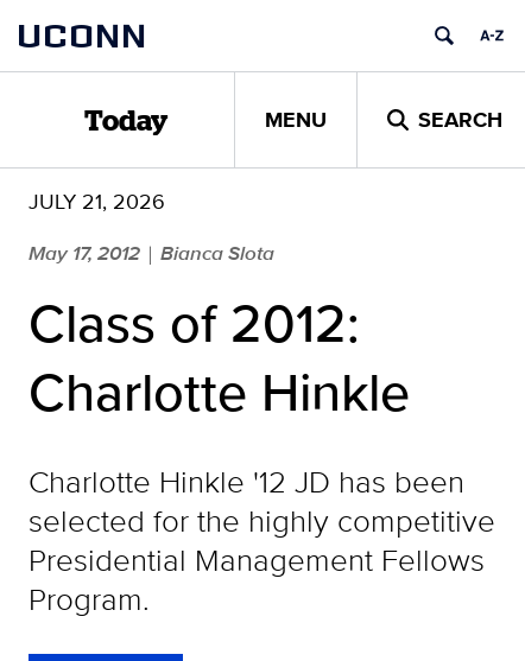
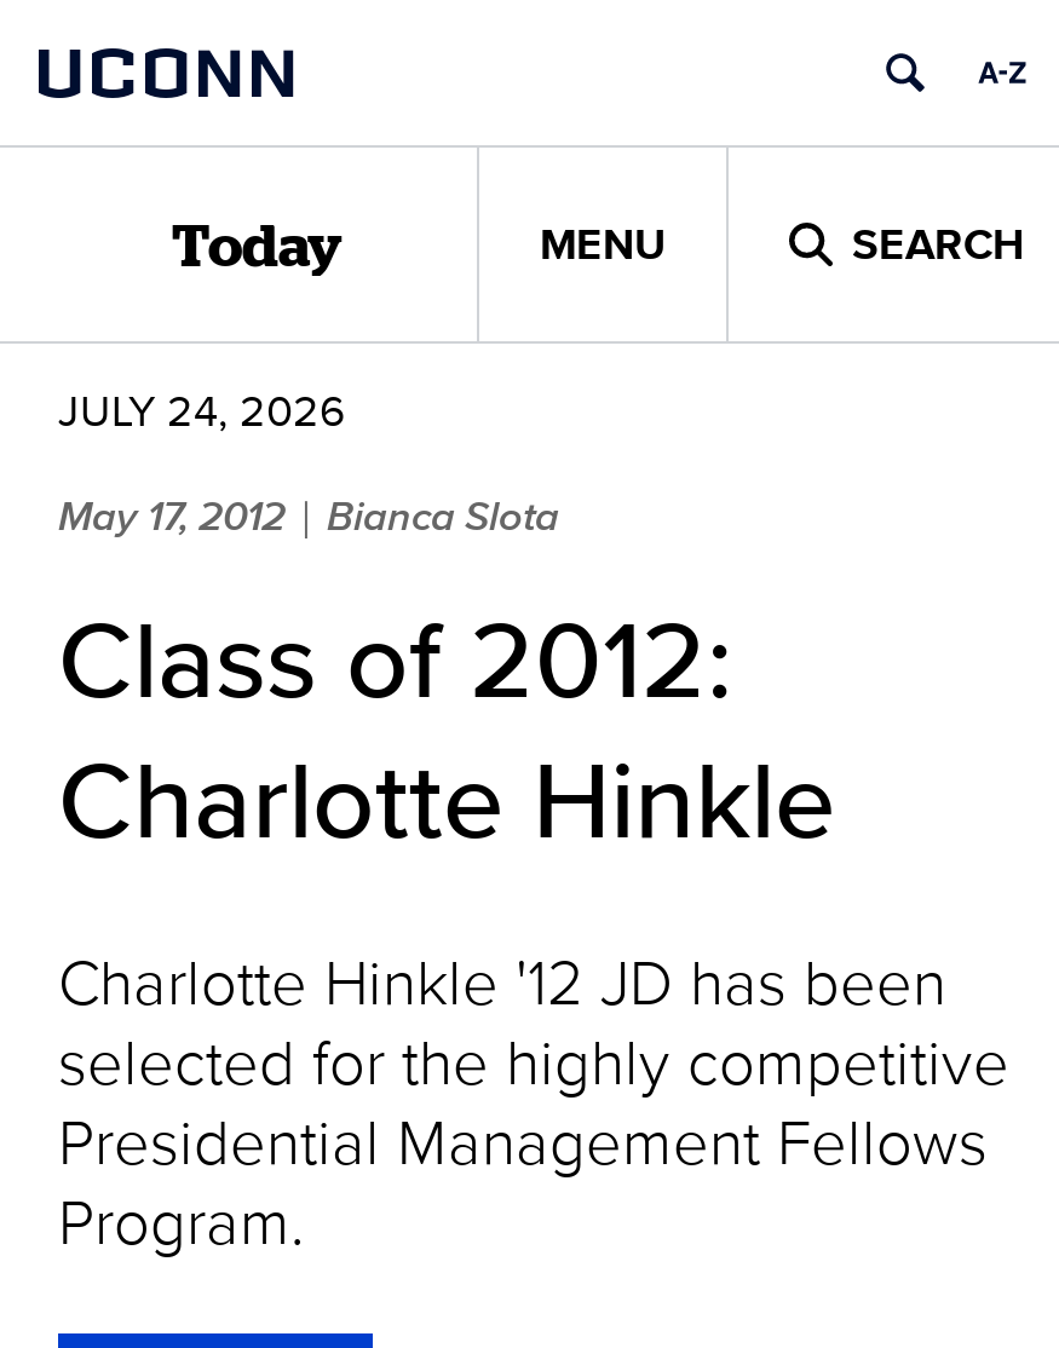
- JULY 21, 2026
+ JULY 24, 2026
